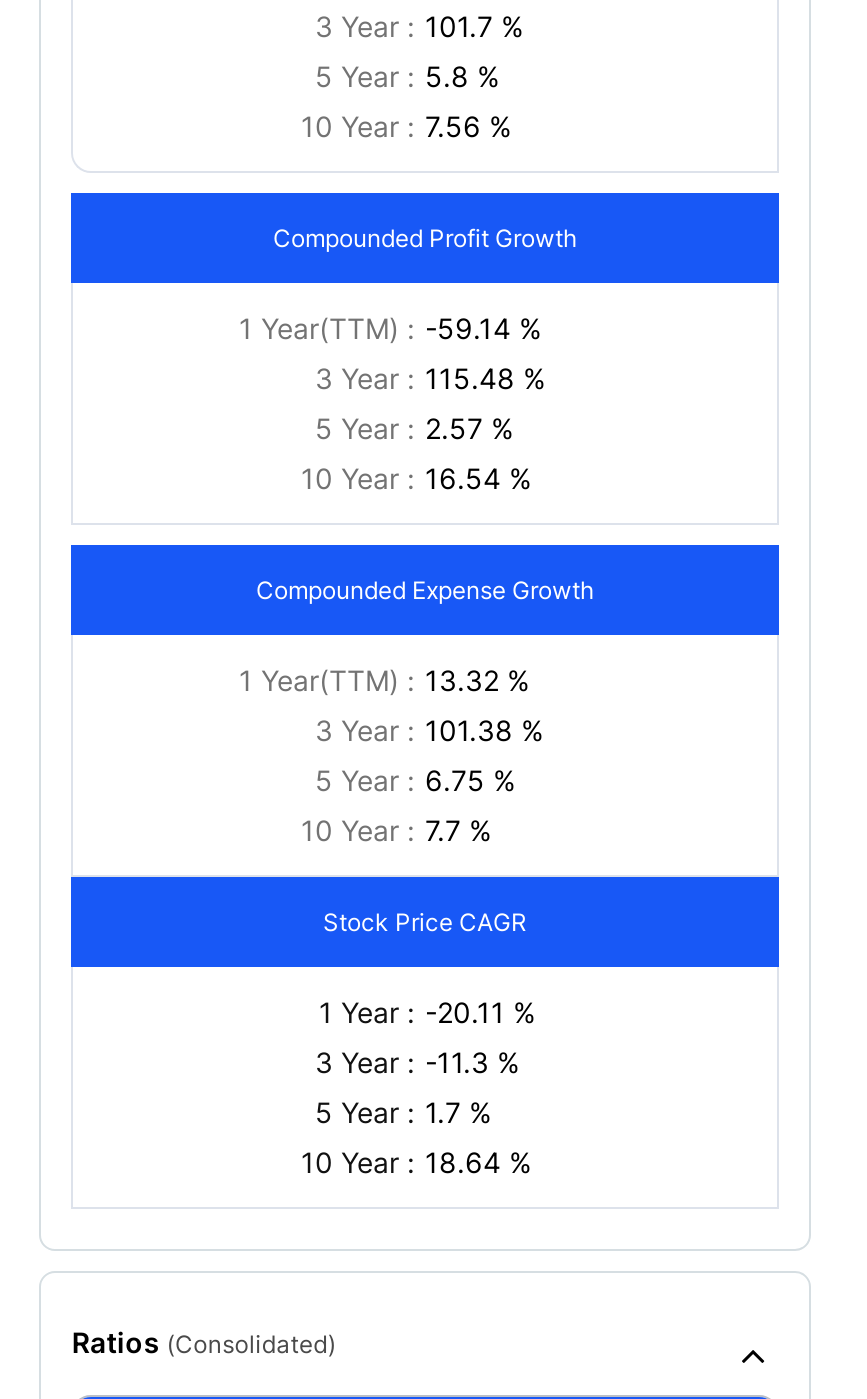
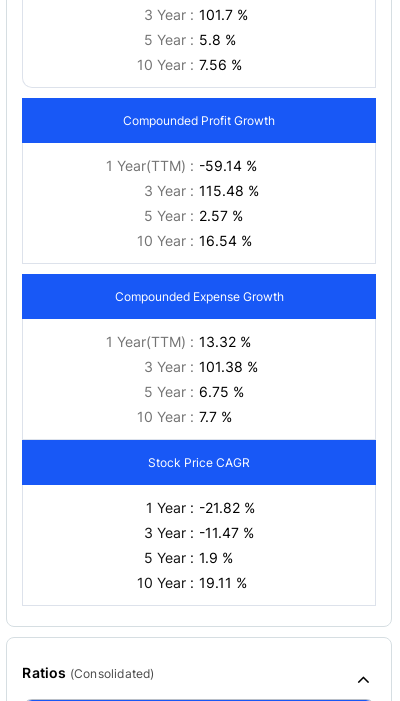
- 1 Year : -20.11 %
+ 1 Year : -21.82 %

- 3 Year : -11.3 %
+ 3 Year : -11.47 %

- 5 Year : 1.7 %
+ 5 Year : 1.9 %

- 10 Year : 18.64 %
+ 10 Year : 19.11 %
